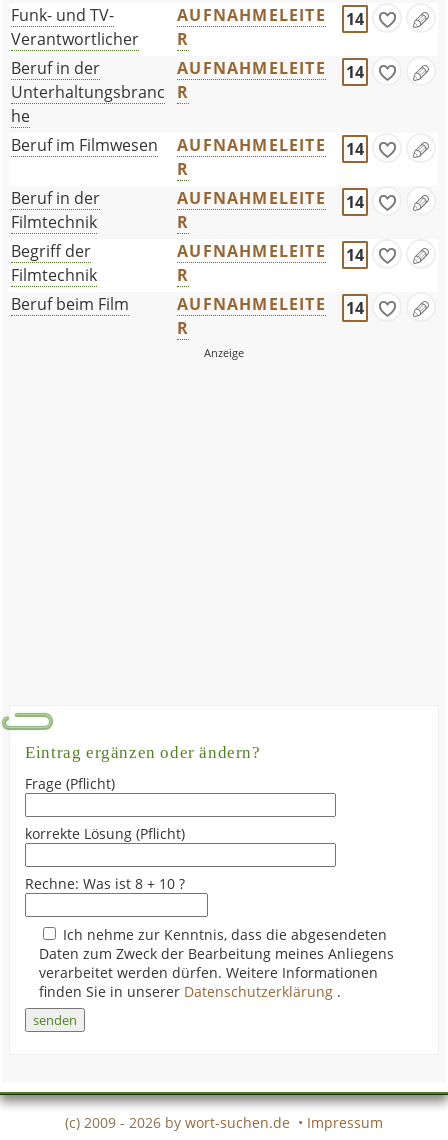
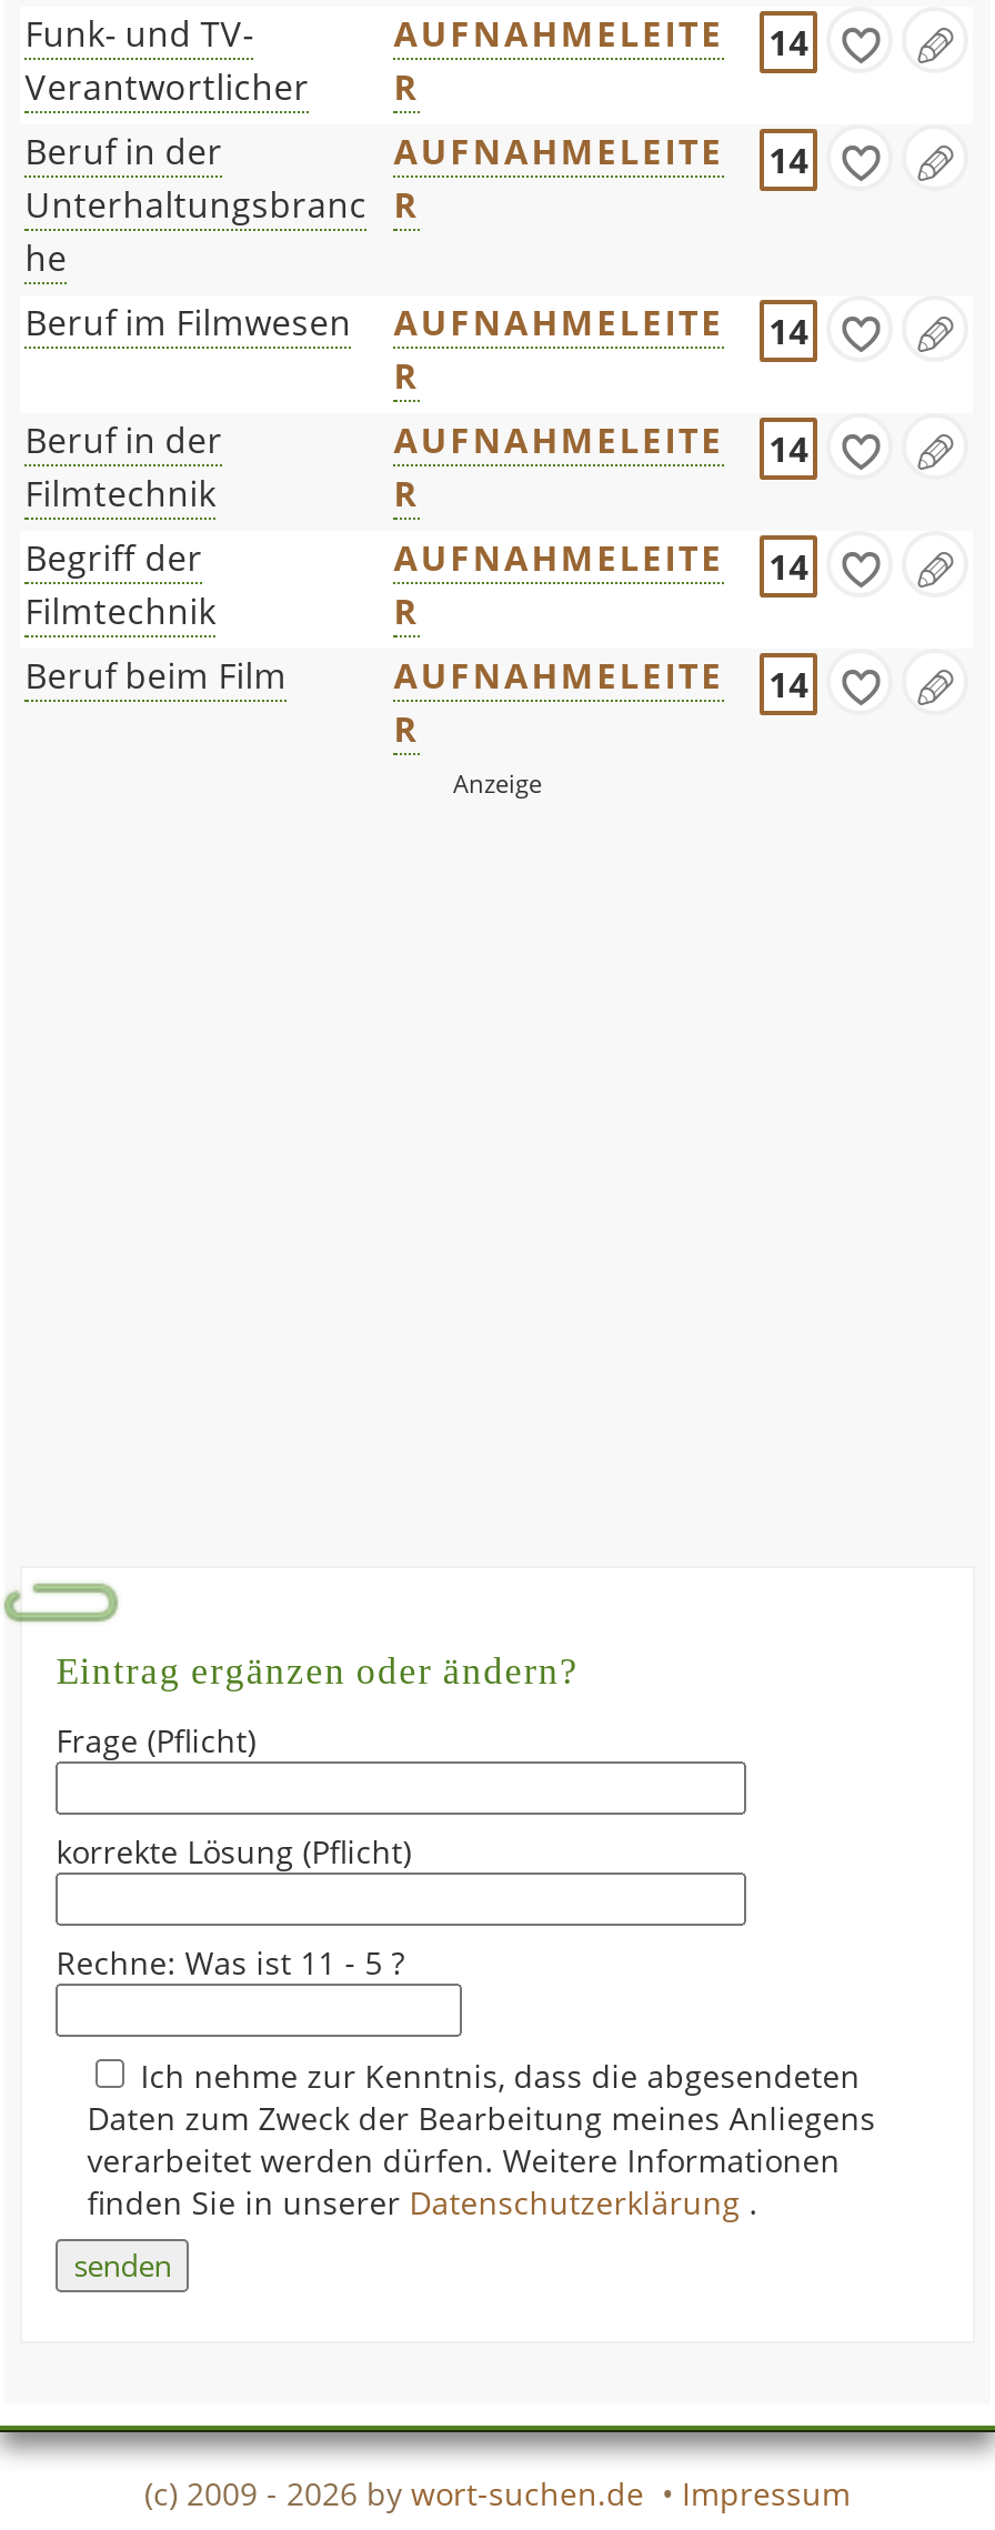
- Rechne: Was ist 8 + 10 ?
+ Rechne: Was ist 11 - 5 ?
